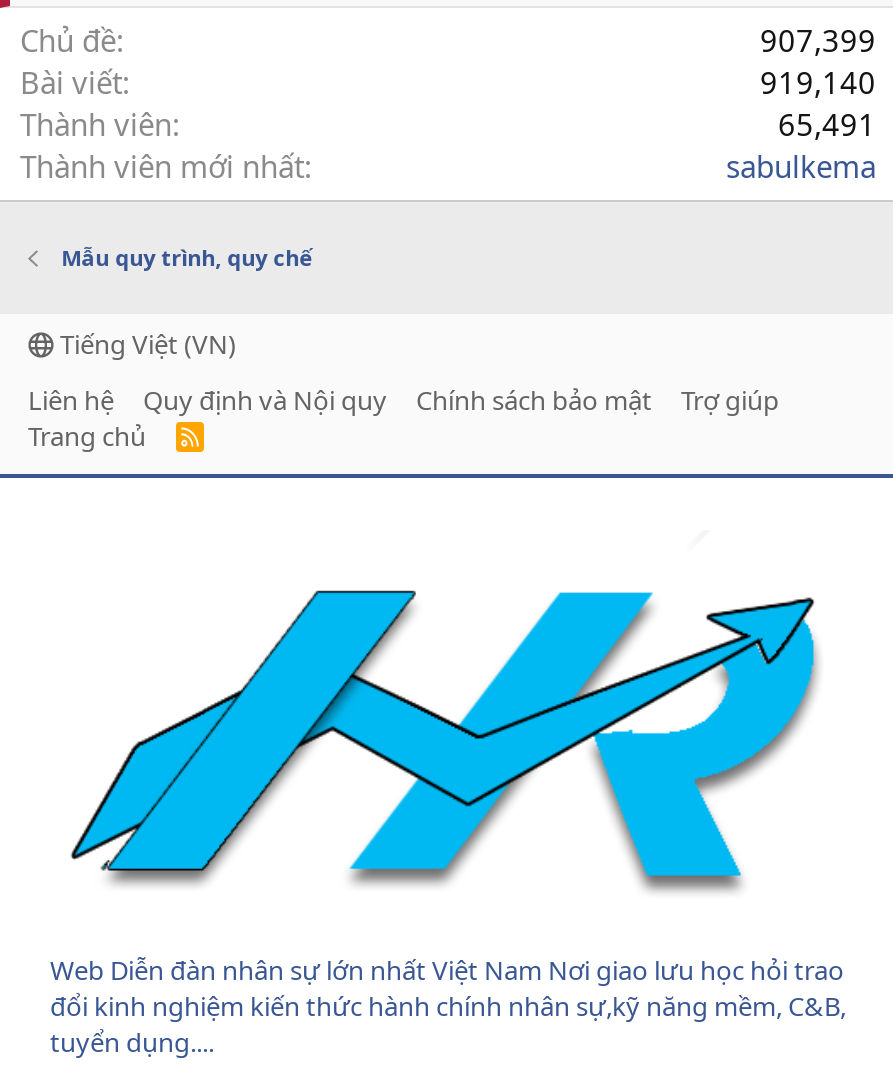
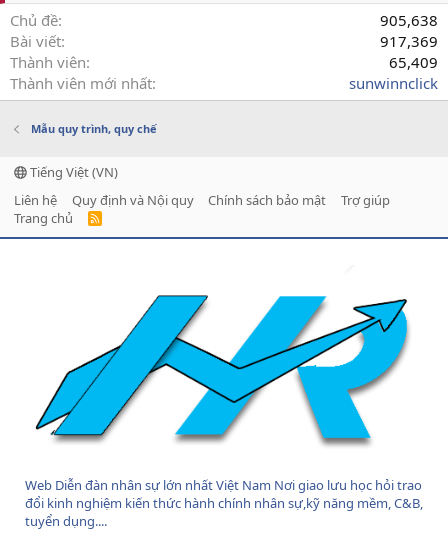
- 907,399
+ 905,638

- 919,140
+ 917,369

- 65,491
+ 65,409

- sabulkema
+ sunwinnclick
